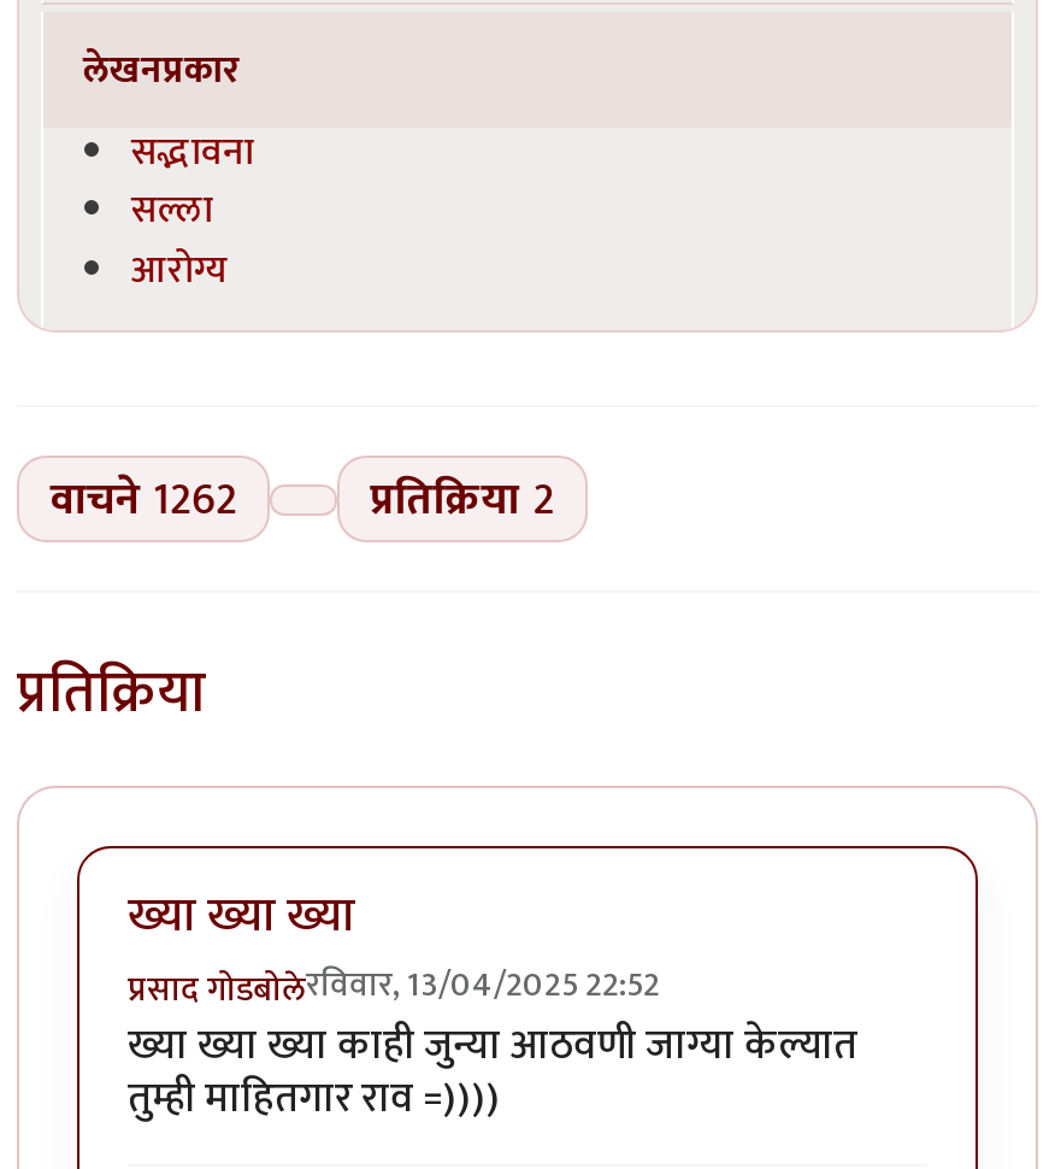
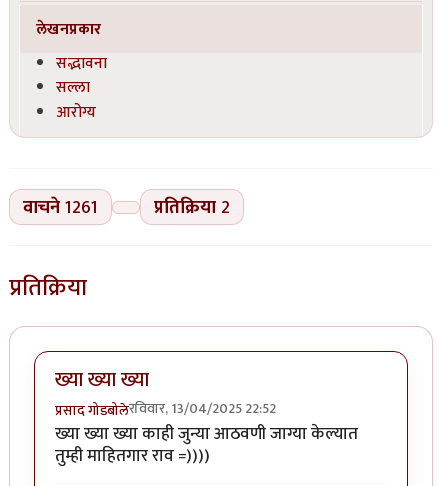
- वाचने 1262
+ वाचने 1261
